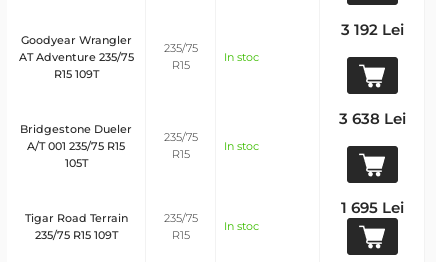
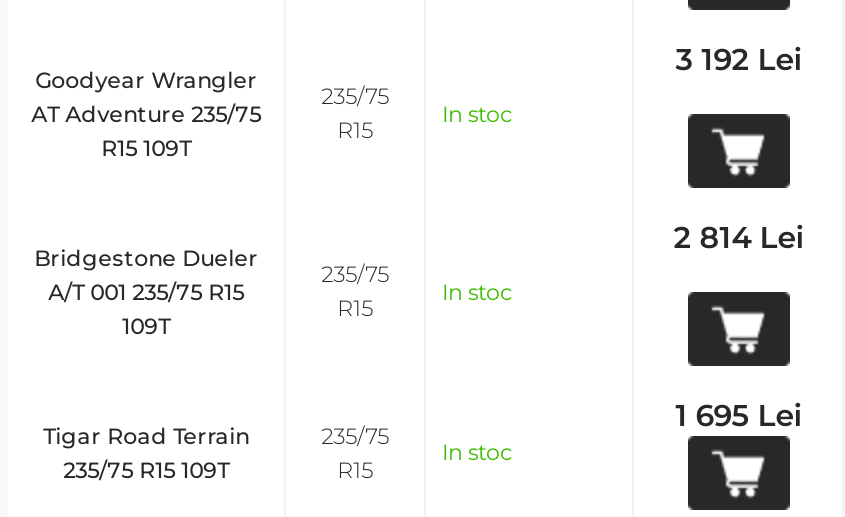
- 3 638 Lei
+ 2 814 Lei

- 105T
+ 109T
